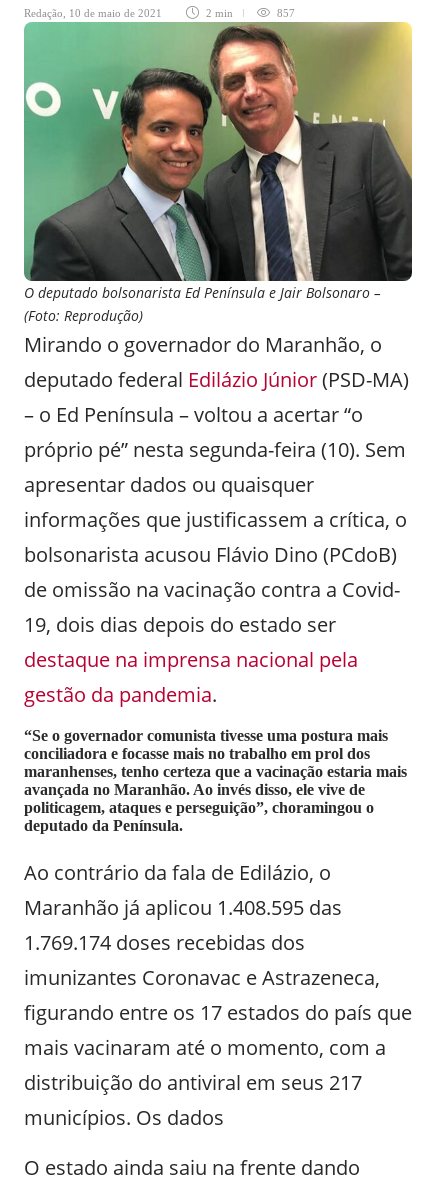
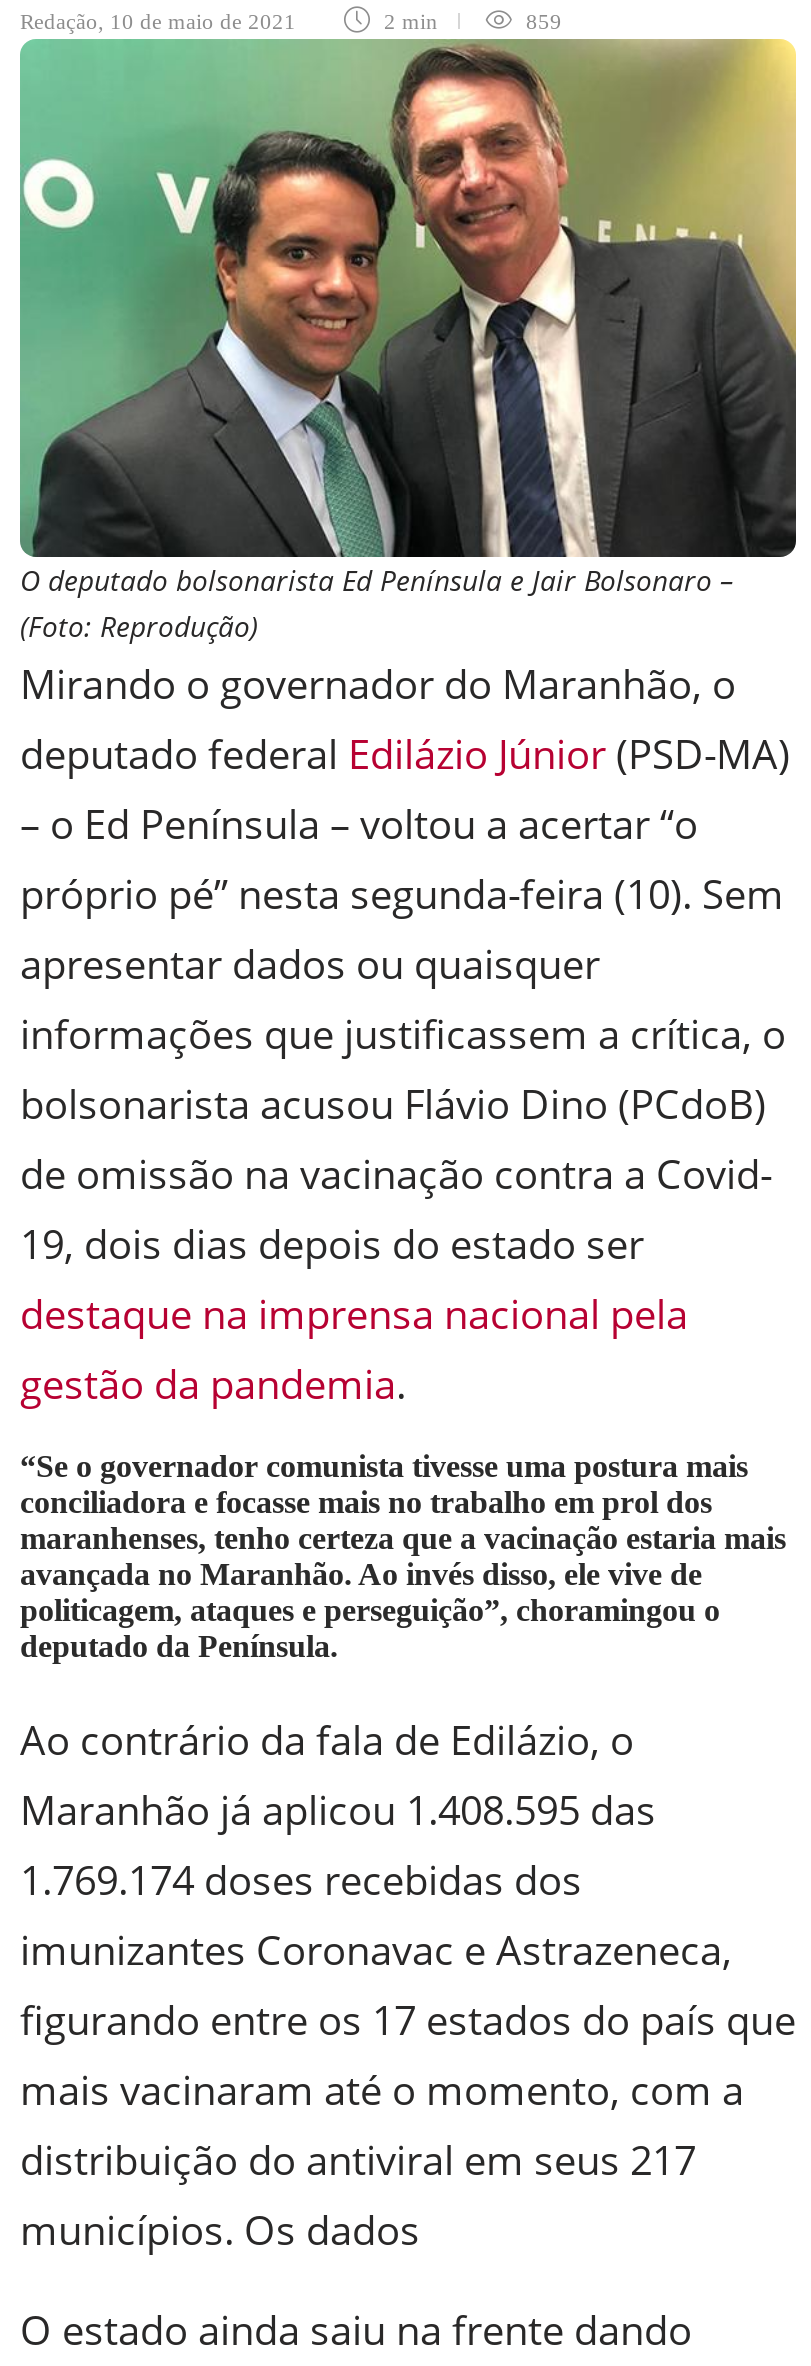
- 857
+ 859
